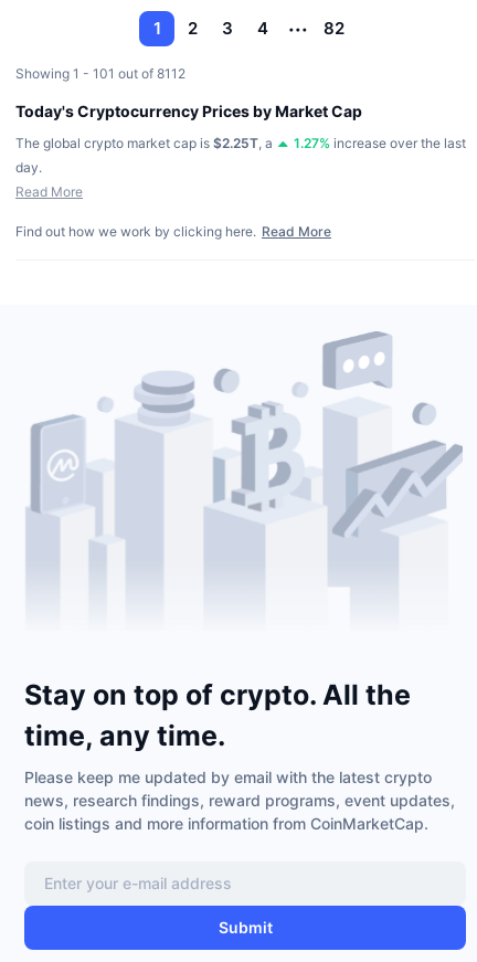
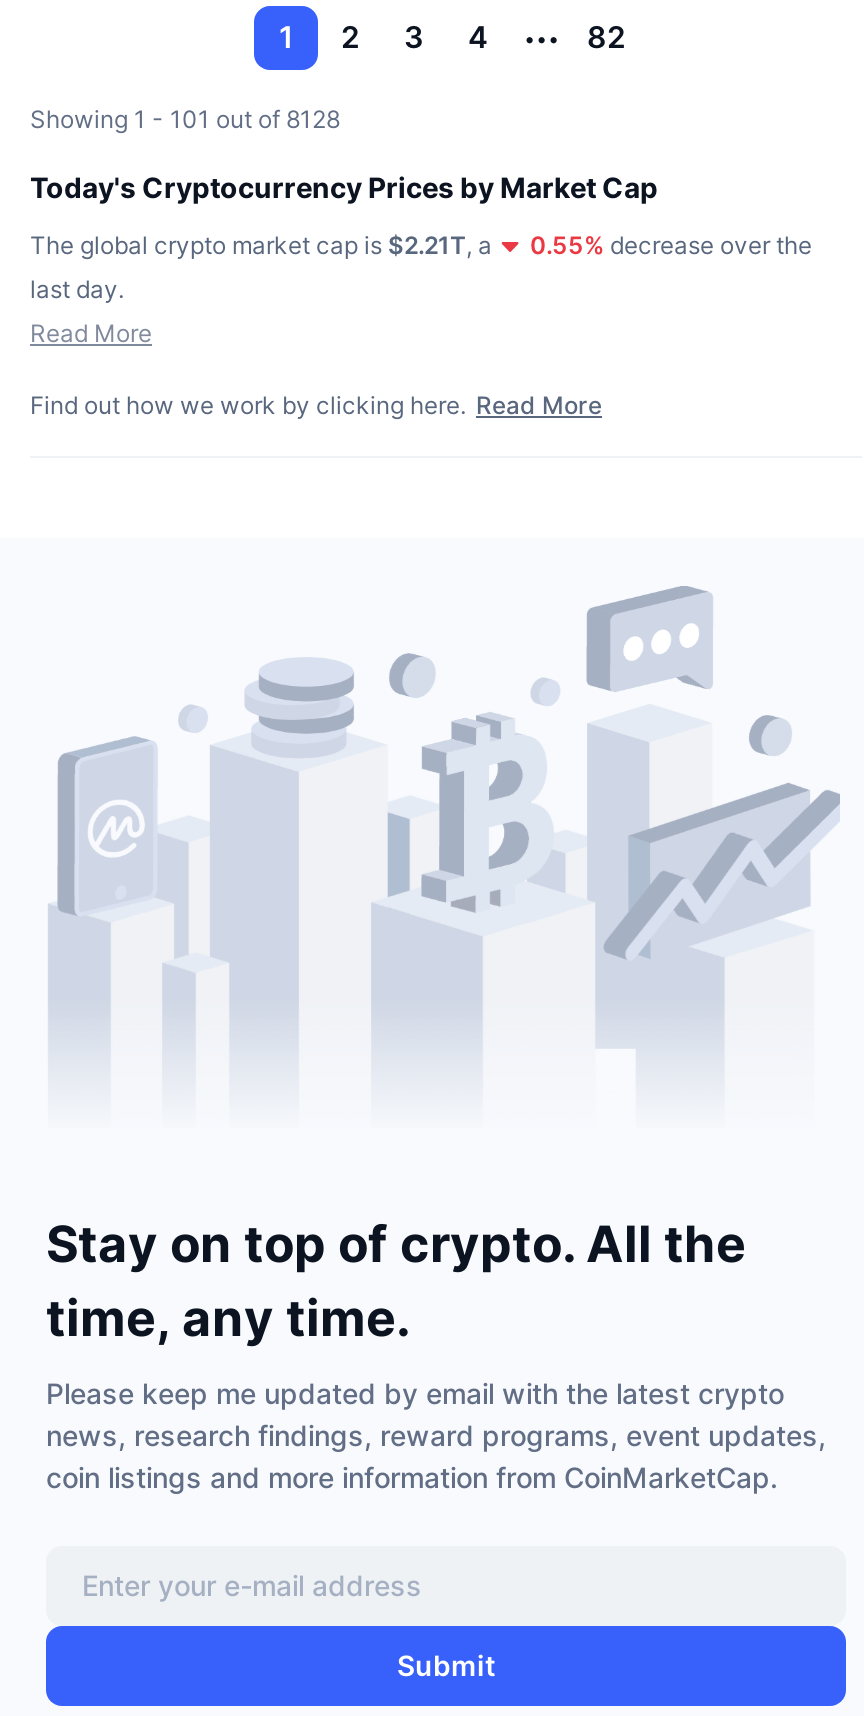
- Showing 1 - 101 out of 8112
+ Showing 1 - 101 out of 8128

- The global crypto market cap is $2.25T, a
- 1.27% increase over the last
+ The global crypto market cap is $2.21T, a
+ 0.55% decrease over the

- day.
+ last day.
